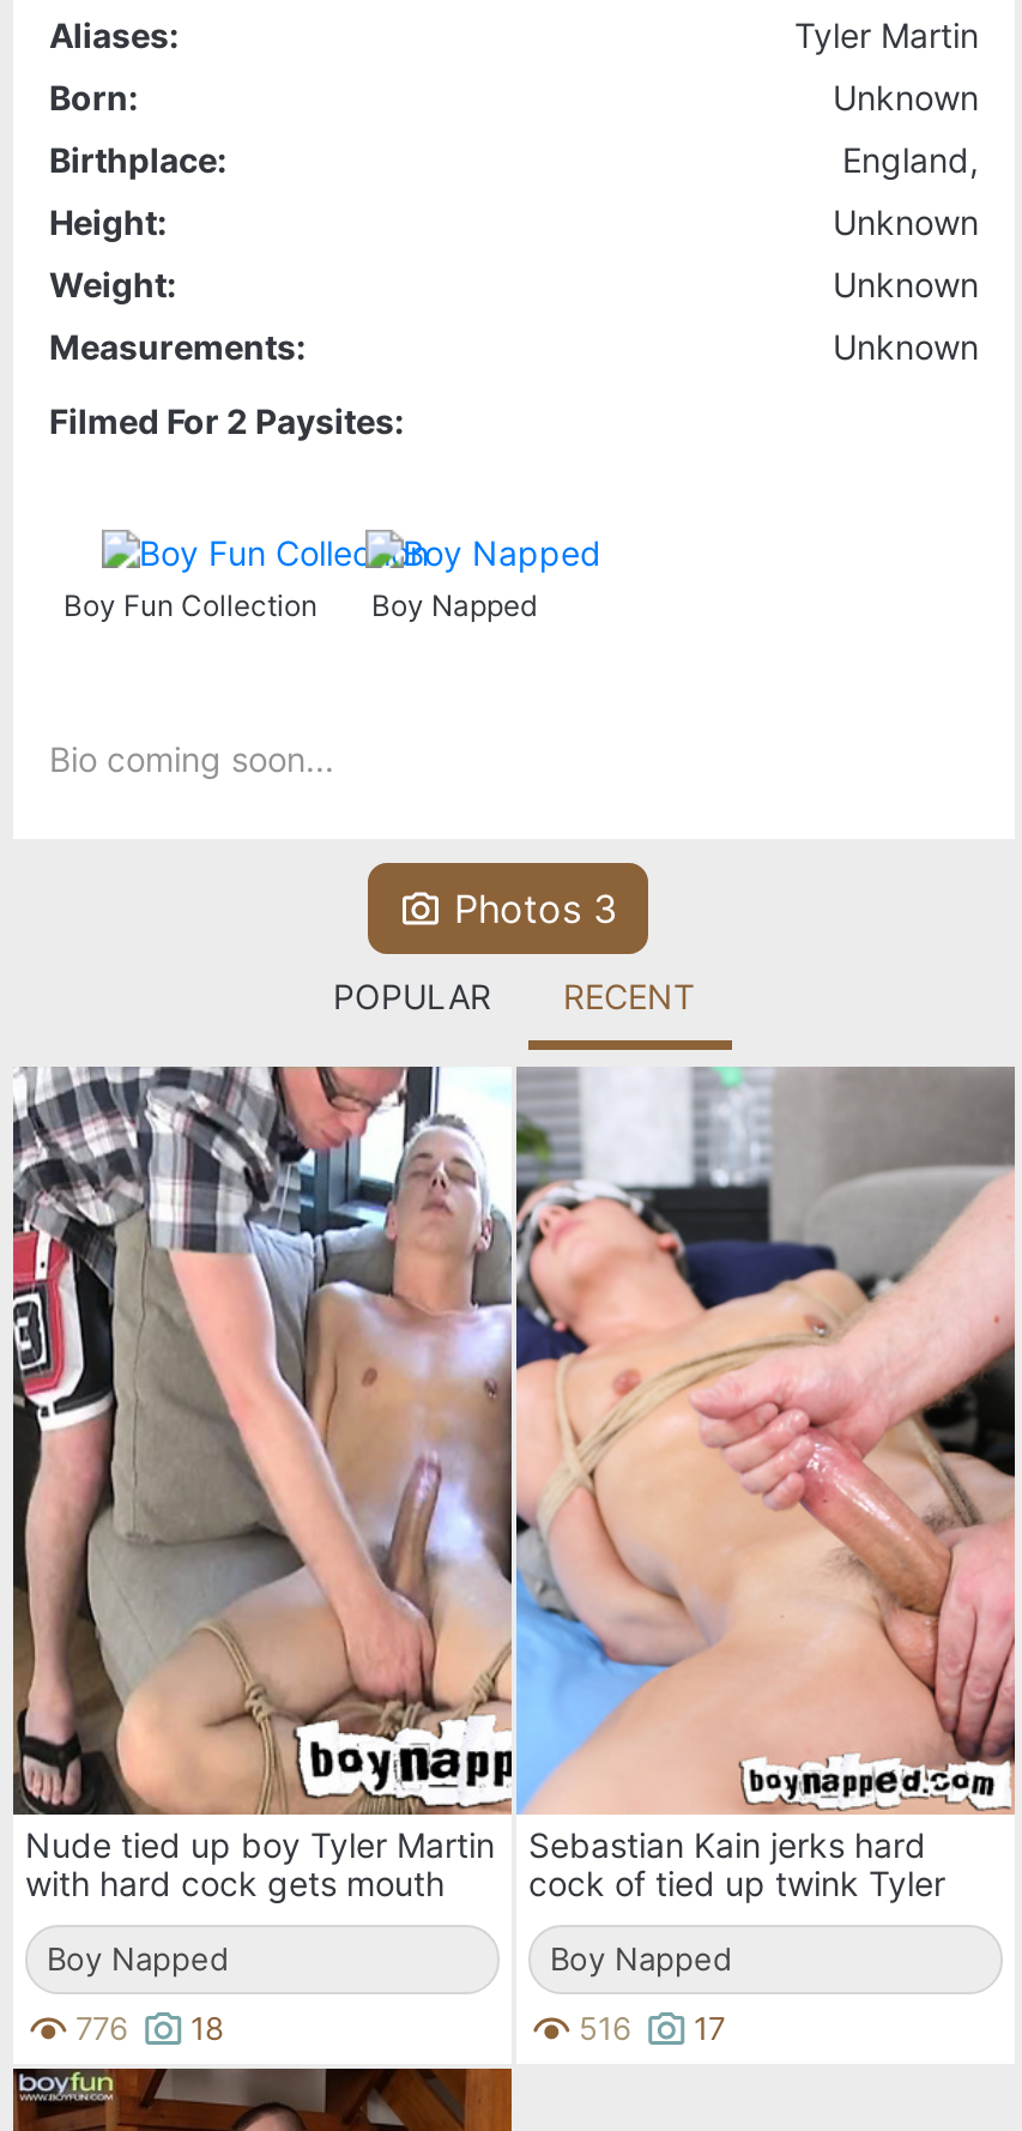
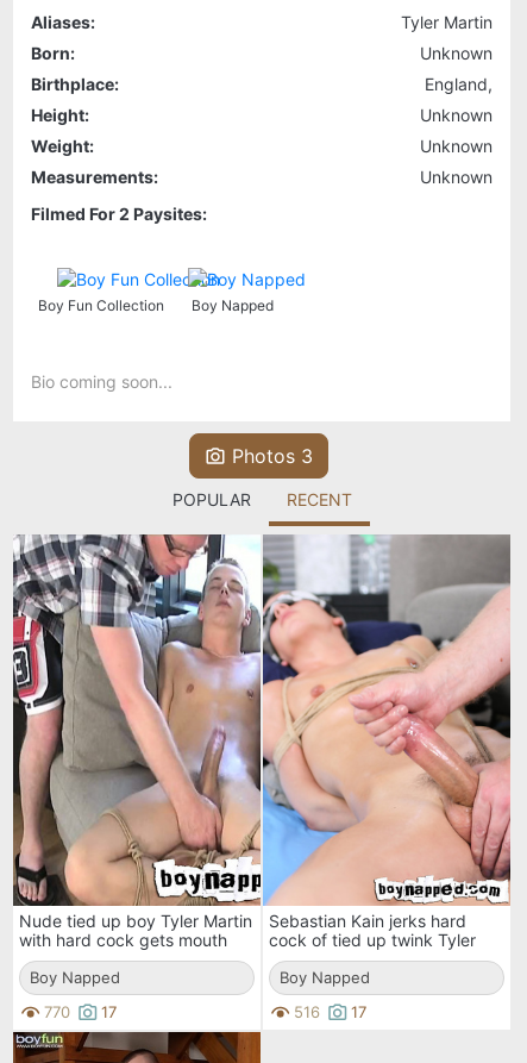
- 776
+ 770

- 18
+ 17
